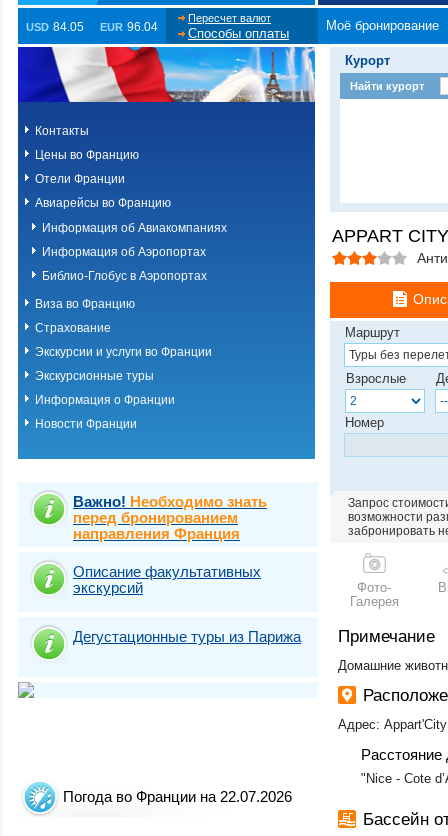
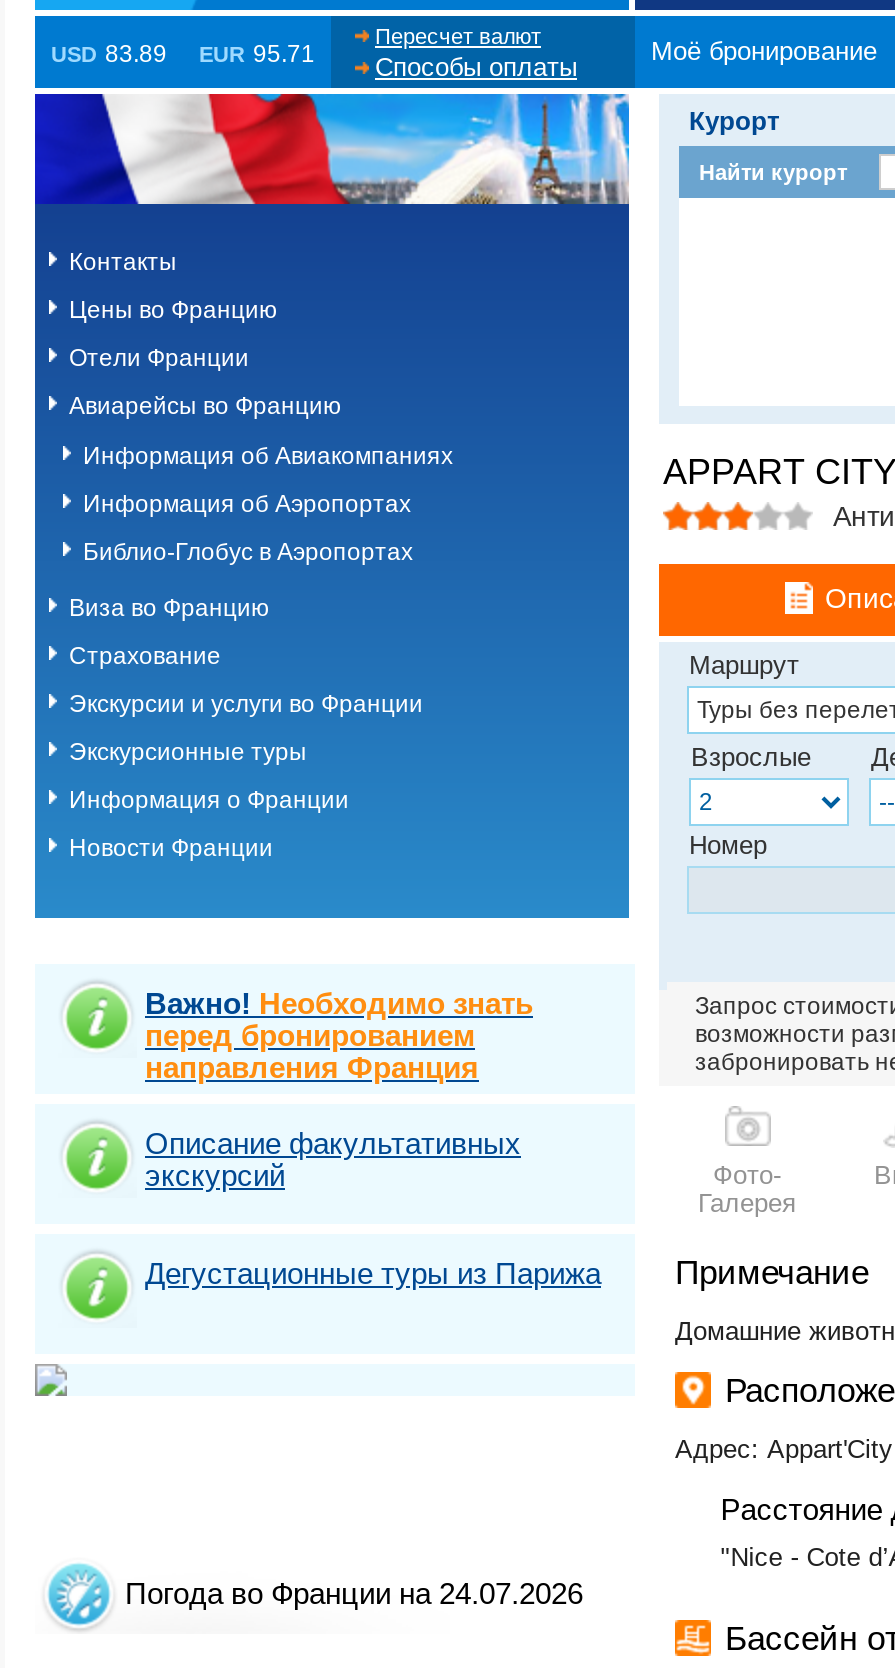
- USD 84.05
+ USD 83.89

- EUR 96.04
+ EUR 95.71

- Погода во Франции на 22.07.2026
+ Погода во Франции на 24.07.2026
